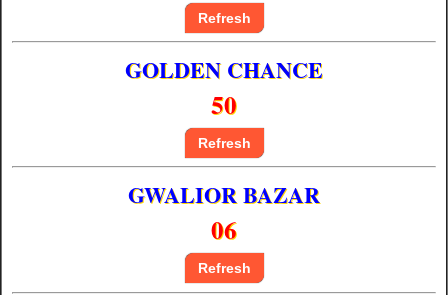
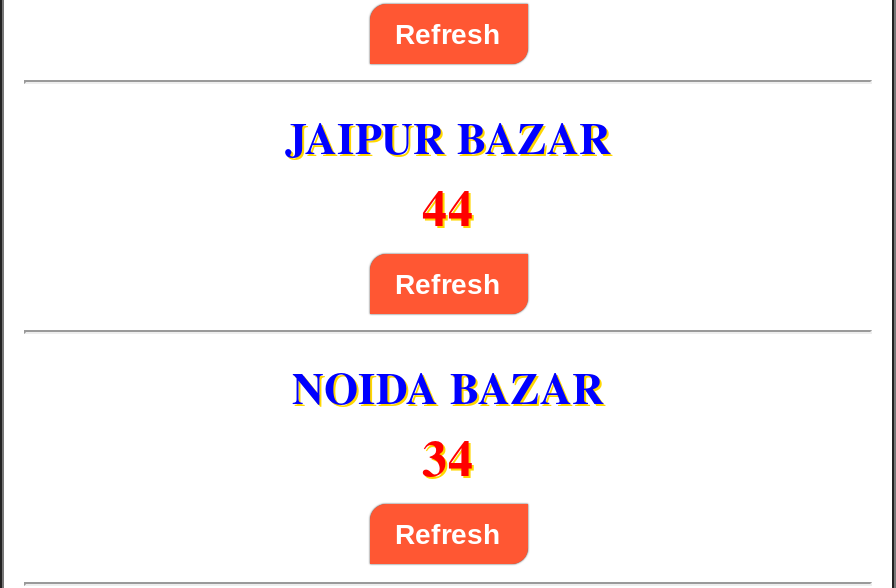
- GOLDEN CHANCE
- 50
+ JAIPUR BAZAR
+ 44

- GWALIOR BAZAR
+ NOIDA BAZAR

- 06
+ 34
